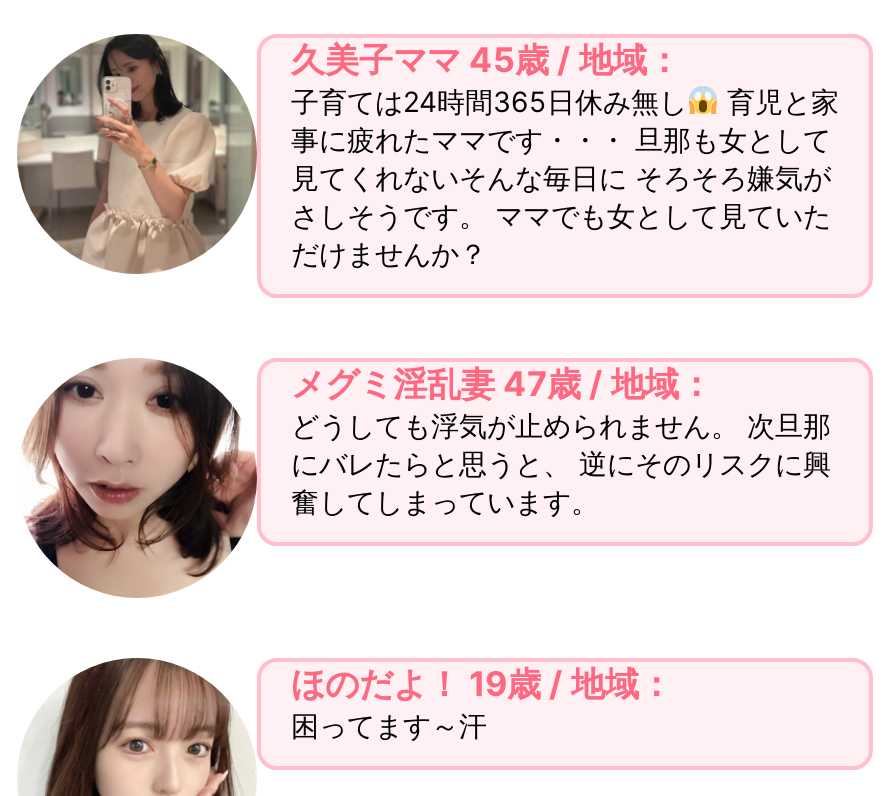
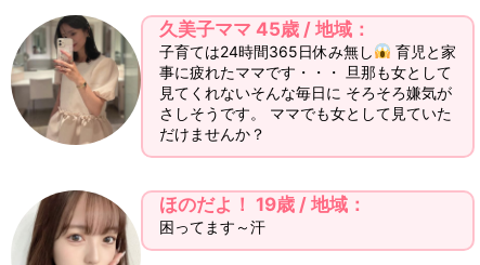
- [image]
- メグミ淫乱妻 47歳 / 地域：
- どうしても浮気が止められません。 次旦那
- にバレたらと思うと、 逆にそのリスクに興
- 奮してしまっています。
